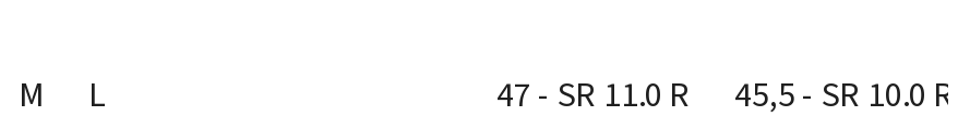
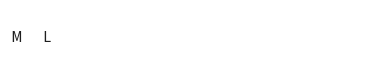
- 47 - SR 11.0 R
- 45,5 - SR 10.0 R
